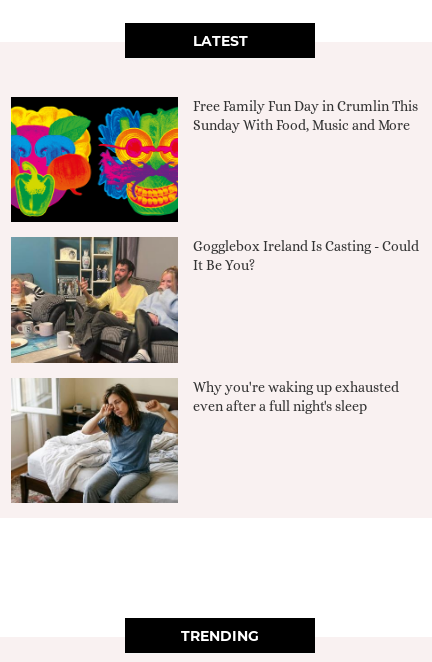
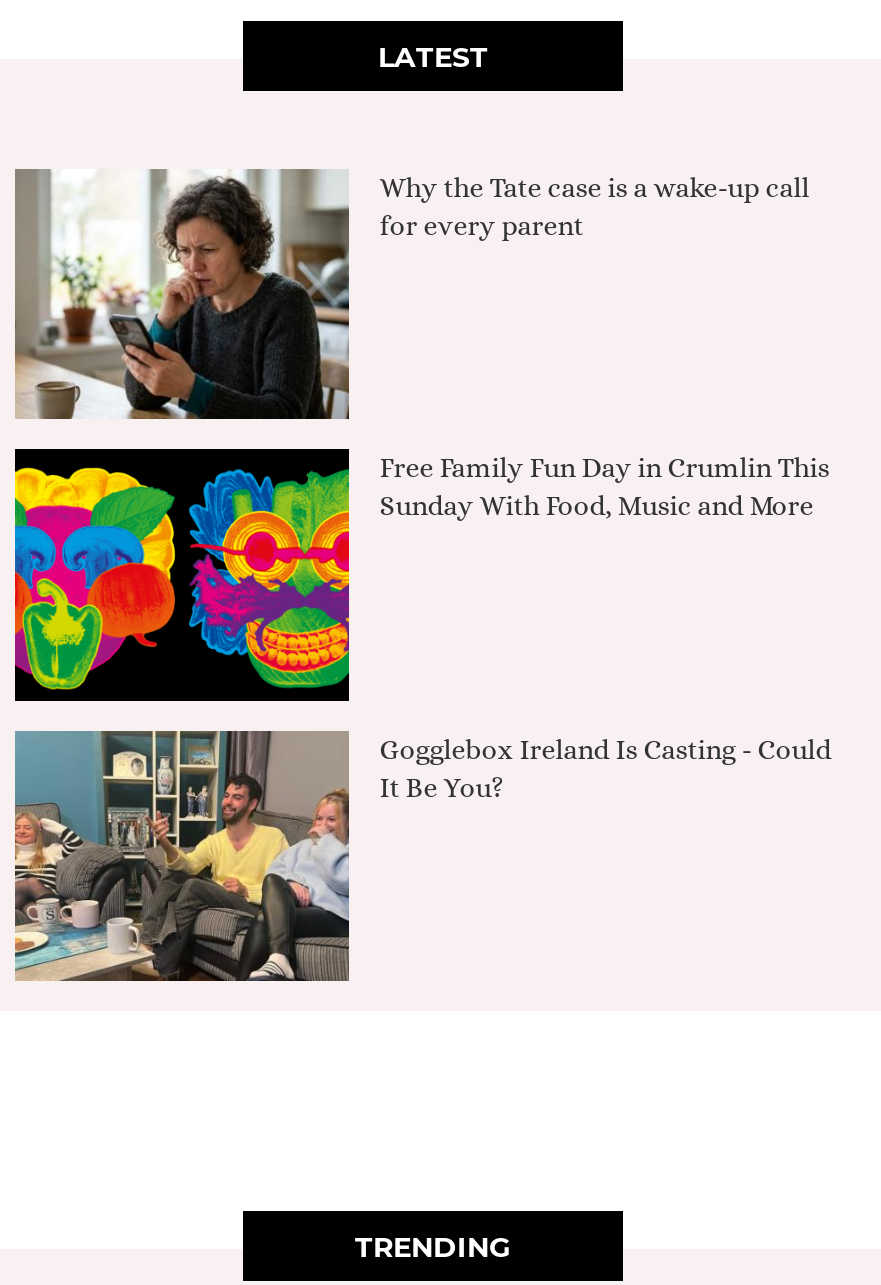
+ [image]
+ Why the Tate case is a wake-up call
+ for every parent

moved down: [image] | Free Family Fun Day in Crumlin This | Sunday With Food, Music and More | Gogglebox Ireland Is Casting - Could | It Be You?

moved down: [image]

- [image]
- Why you're waking up exhausted
- even after a full night's sleep
